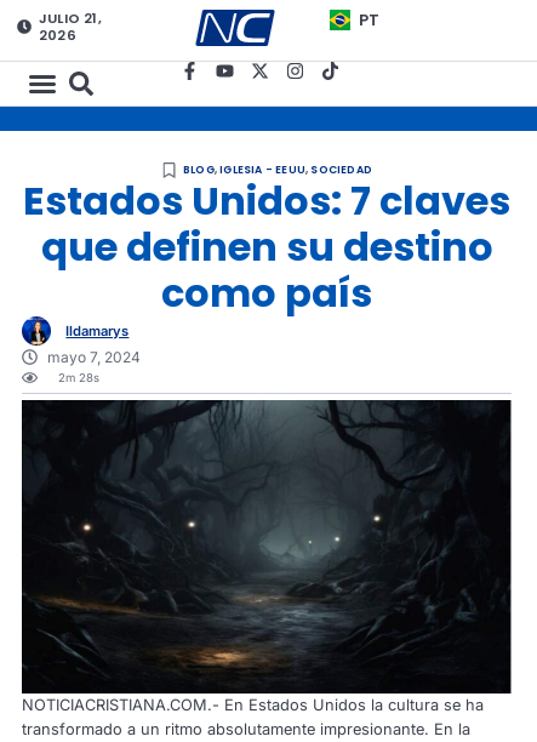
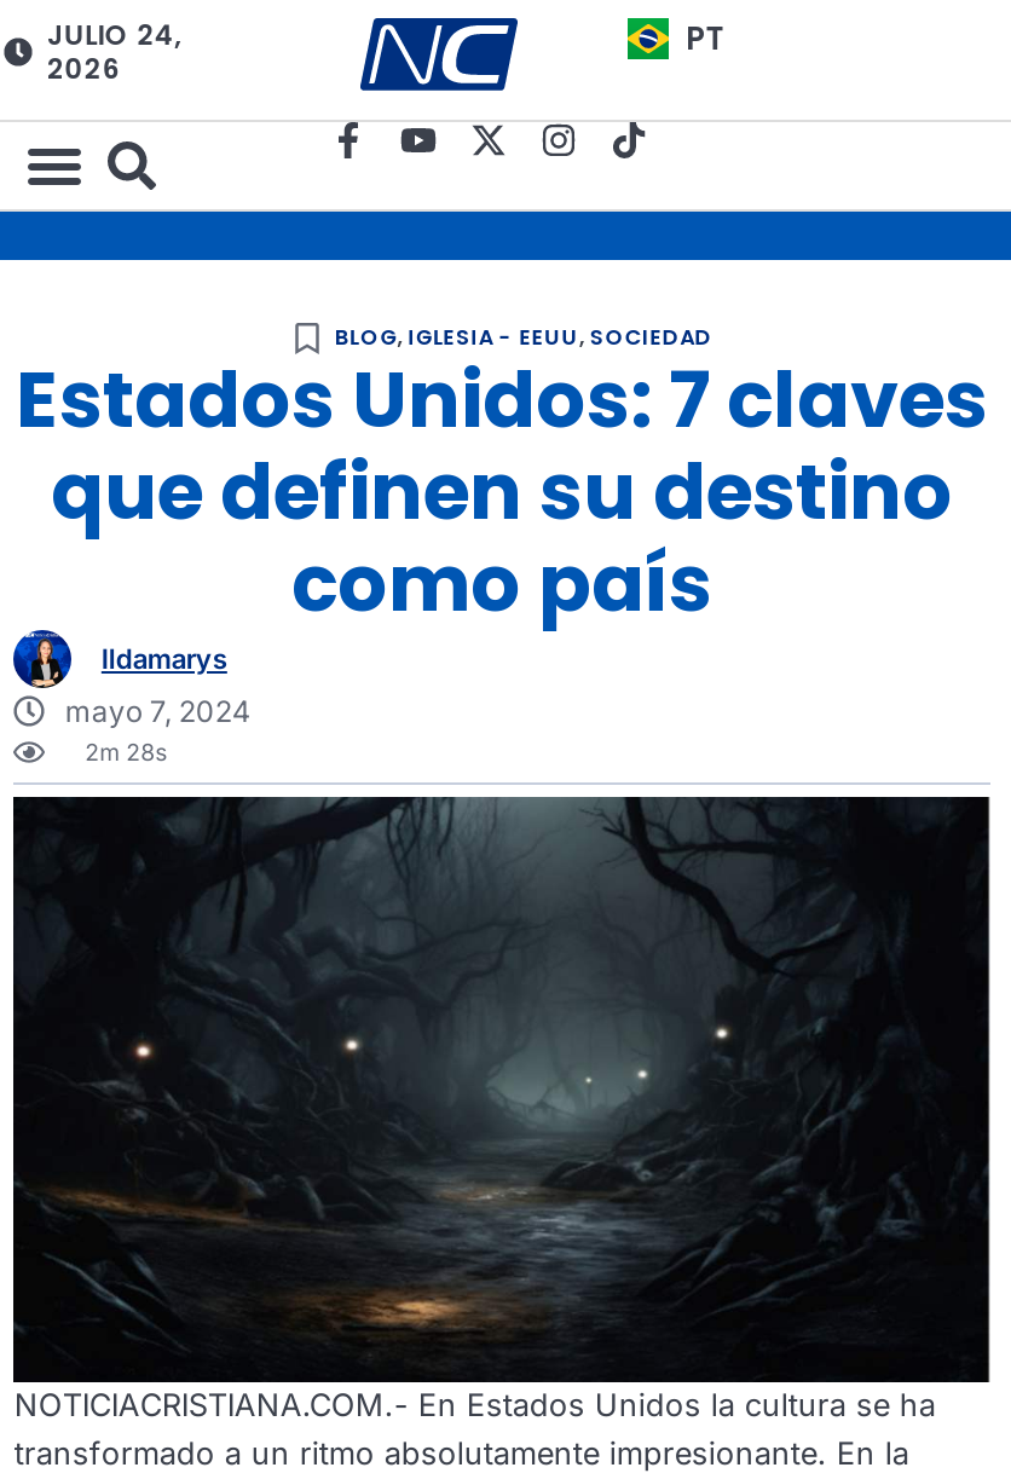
- JULIO 21,
+ JULIO 24,
